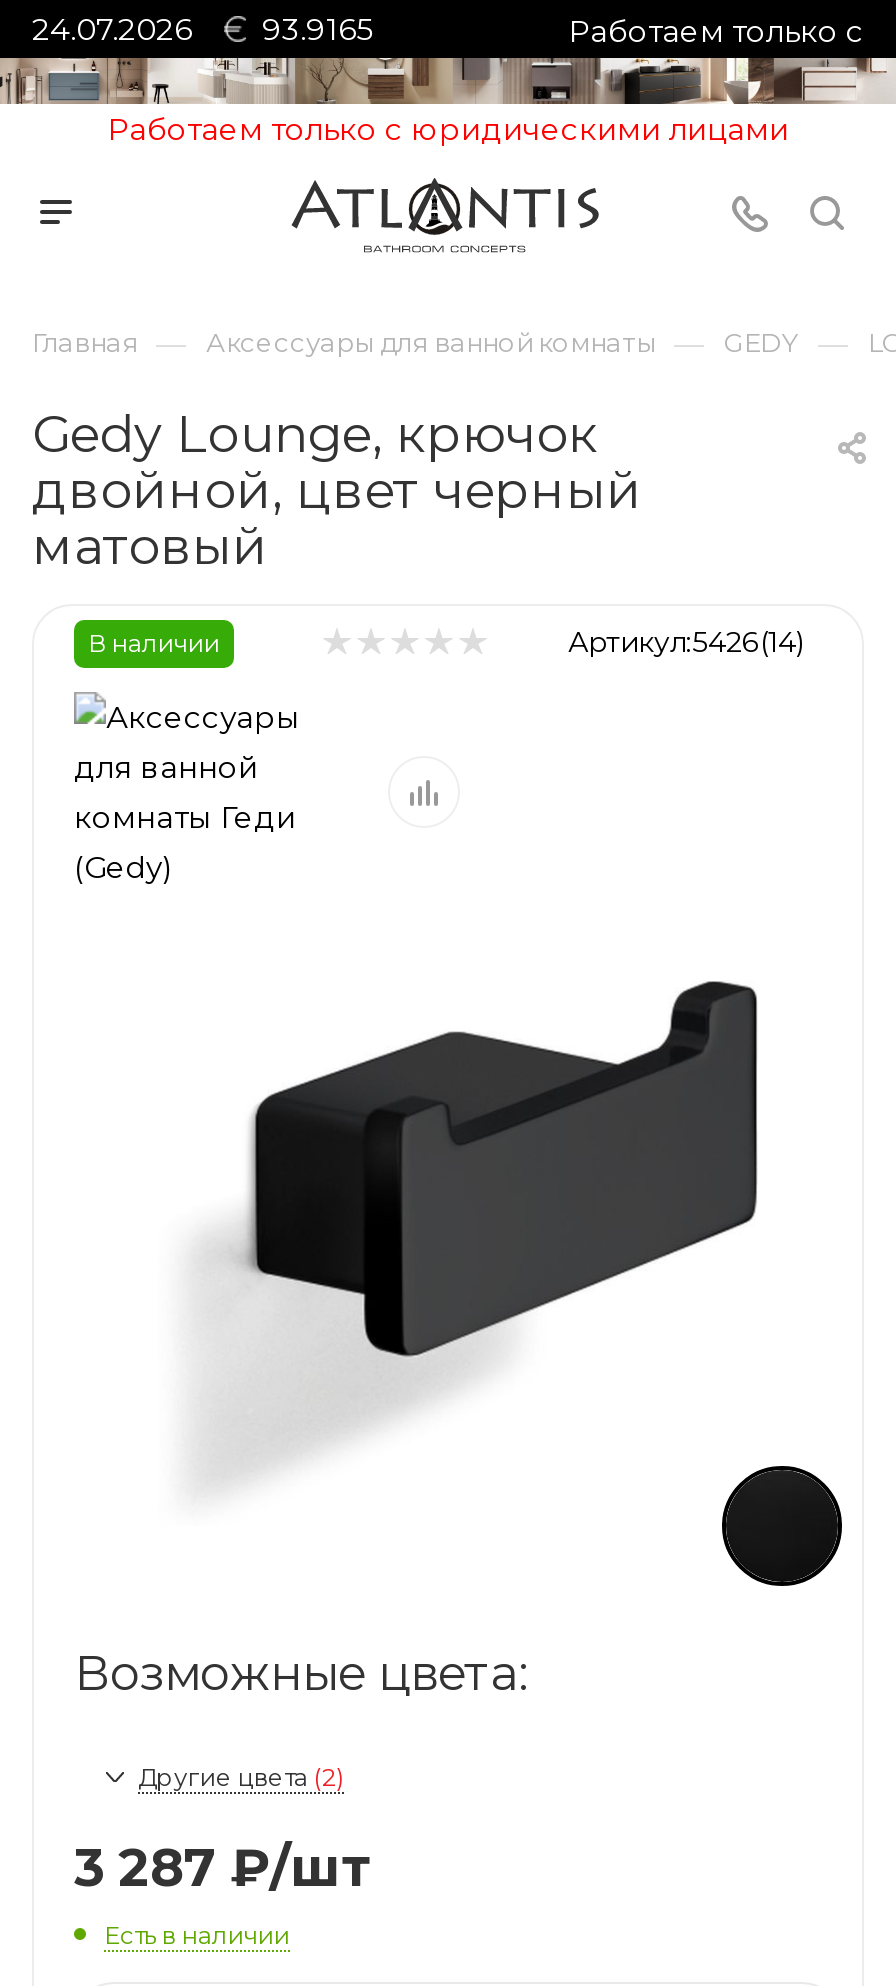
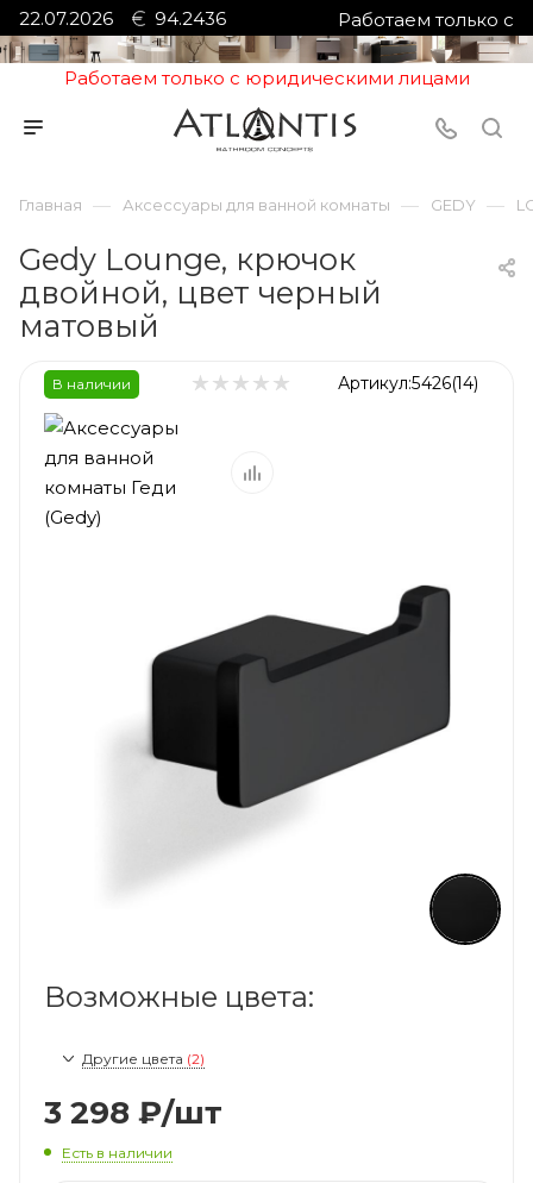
- 24.07.2026
+ 22.07.2026

- 93.9165
+ 94.2436

- 3 287 ₽/шт
+ 3 298 ₽/шт
